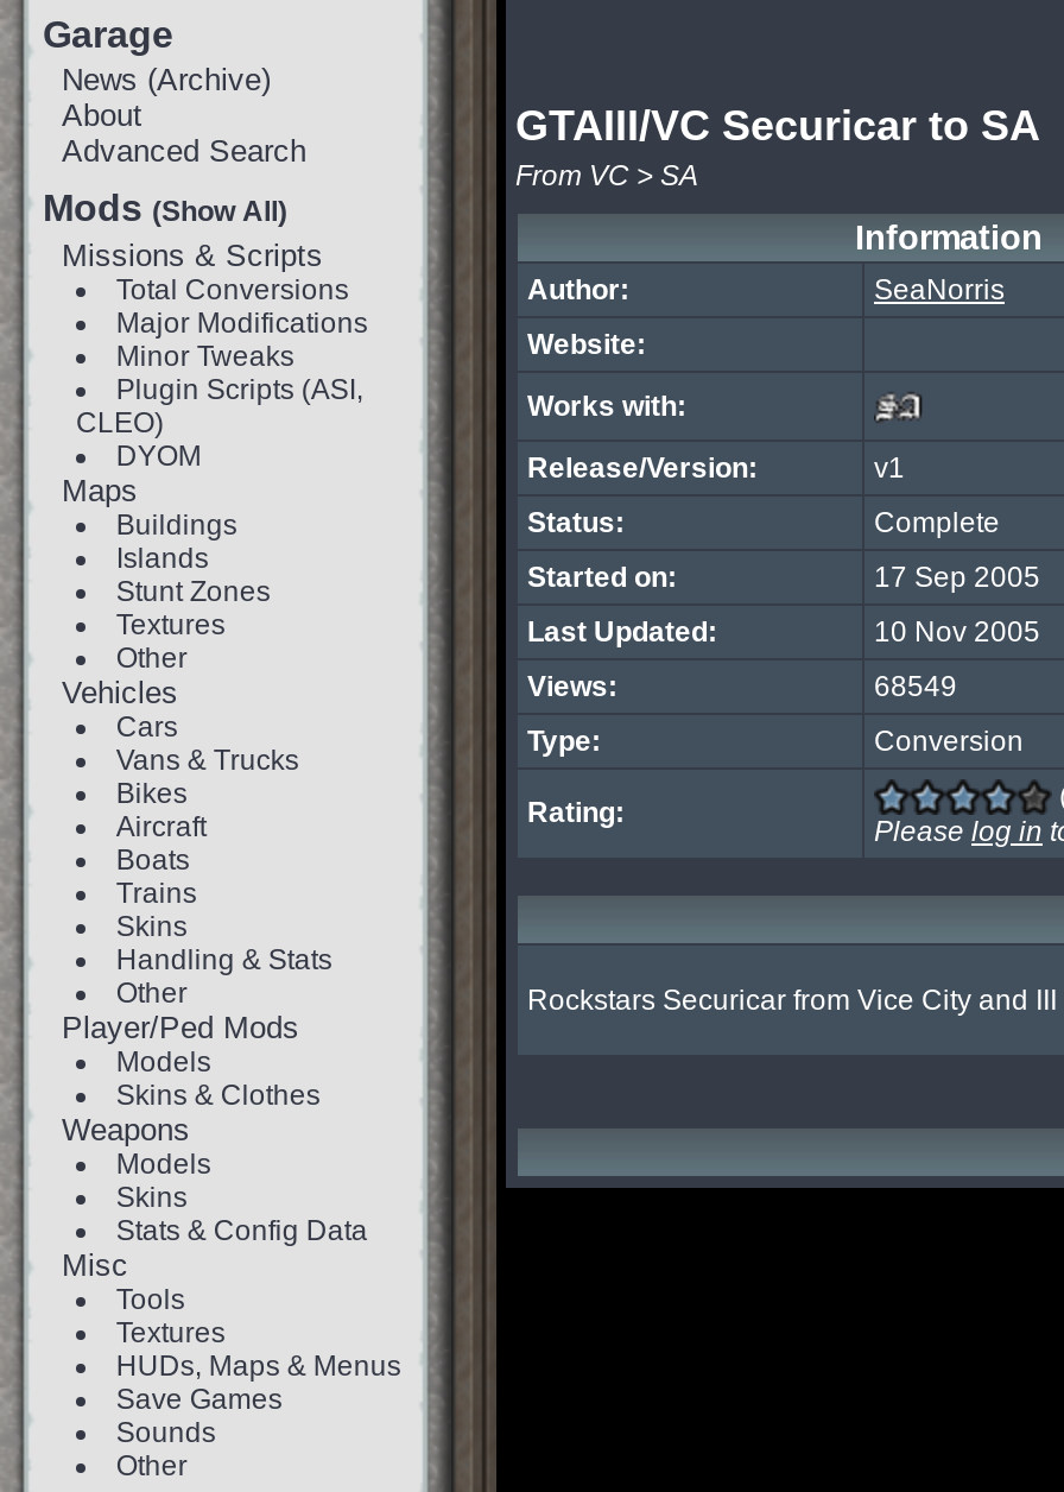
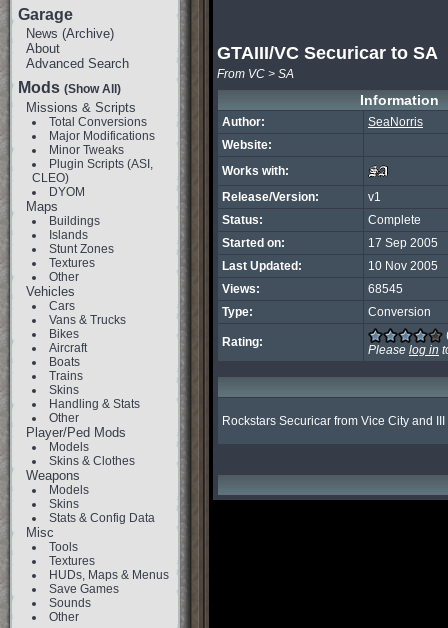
- 68549
+ 68545
